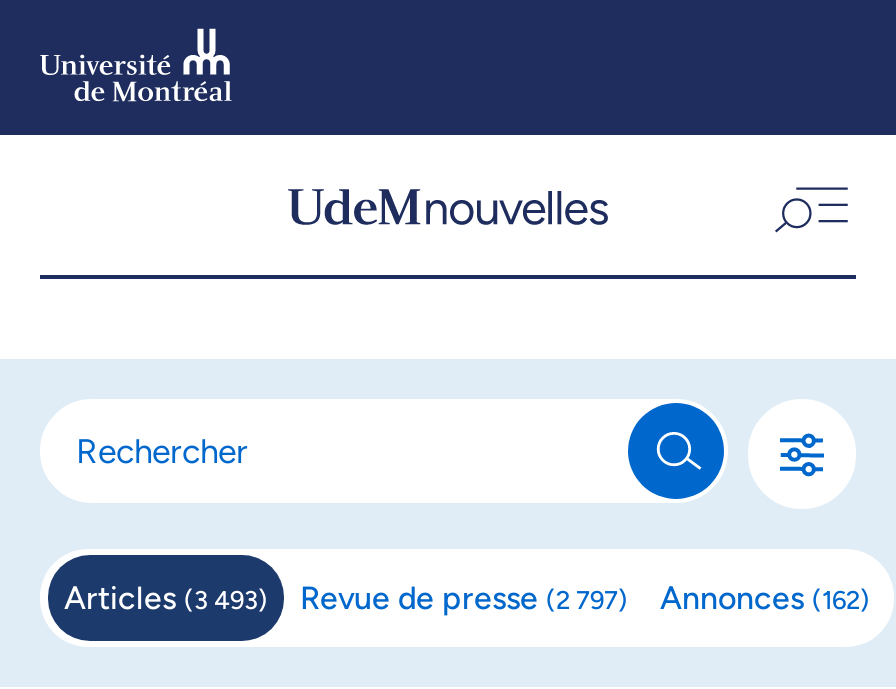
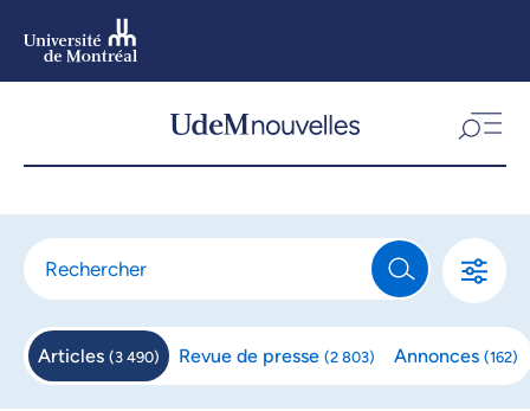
- Articles (3 493)
+ Articles (3 490)

- Revue de presse (2 797)
+ Revue de presse (2 803)
